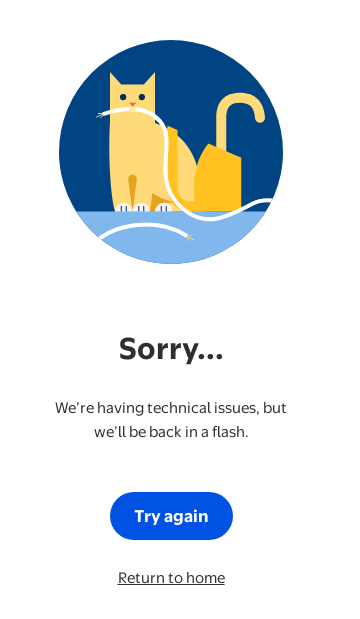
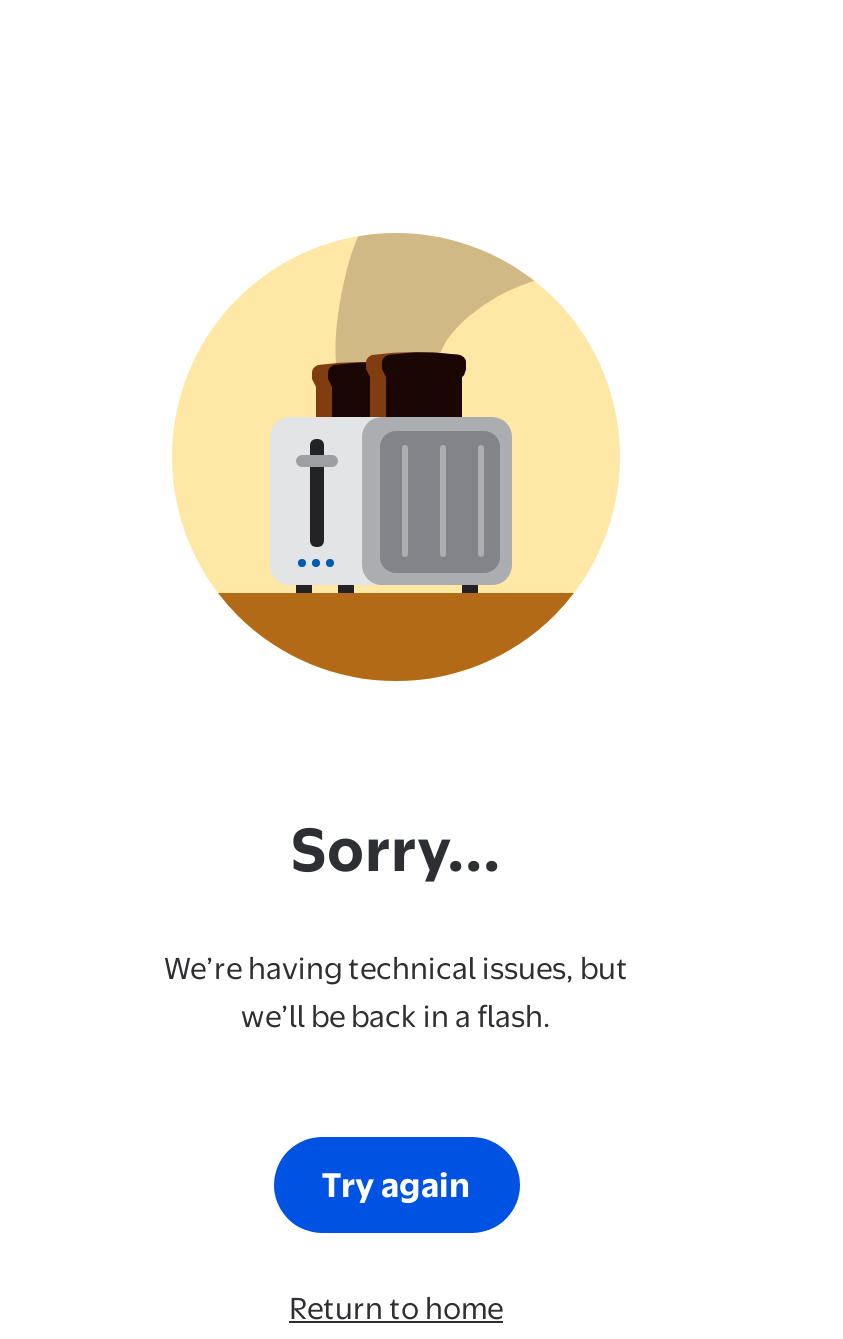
- [image]
+ [image]
